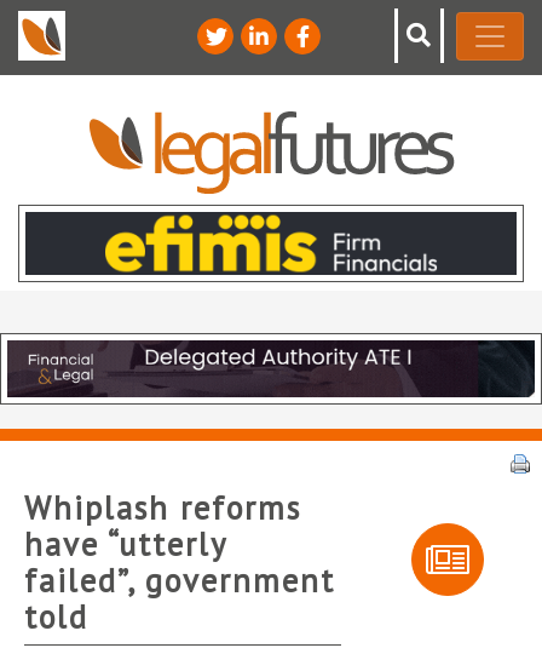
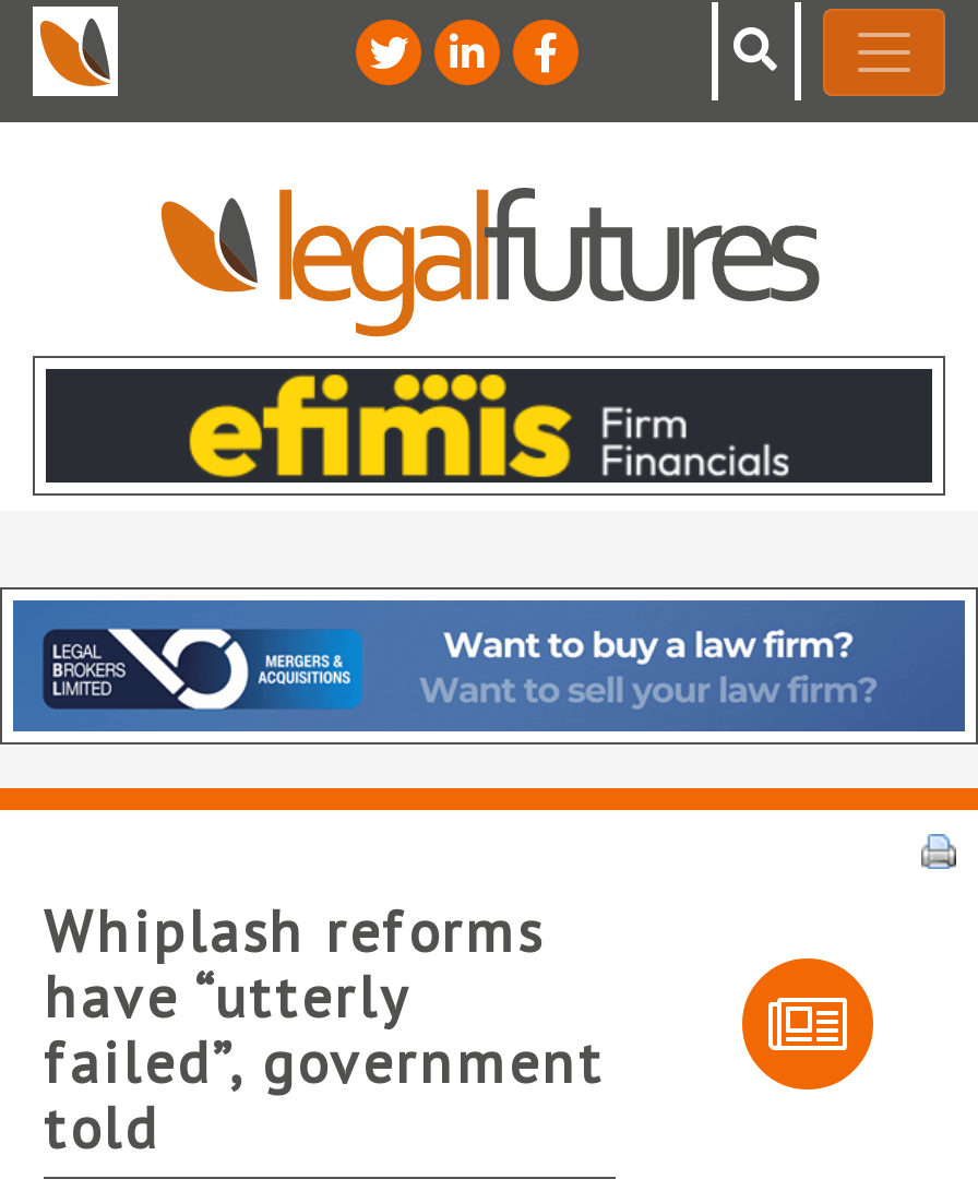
- [image]
+ [image]
